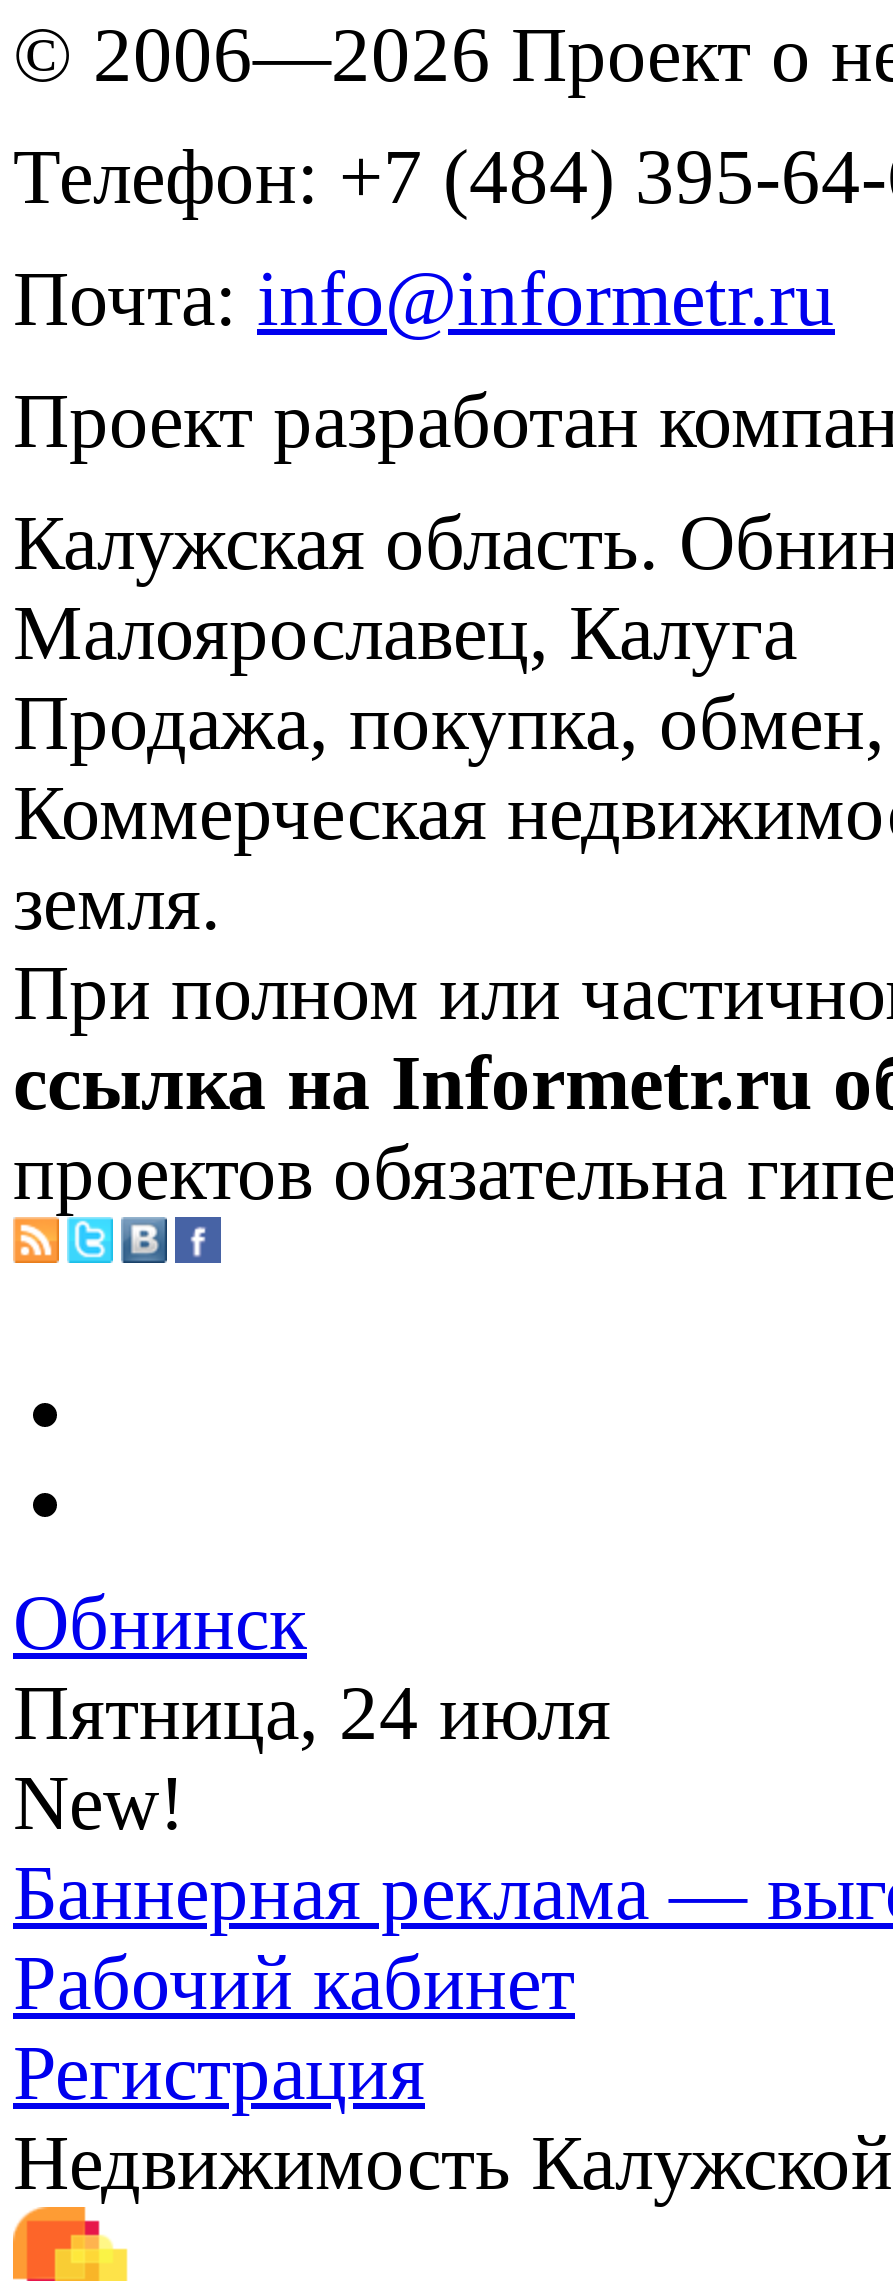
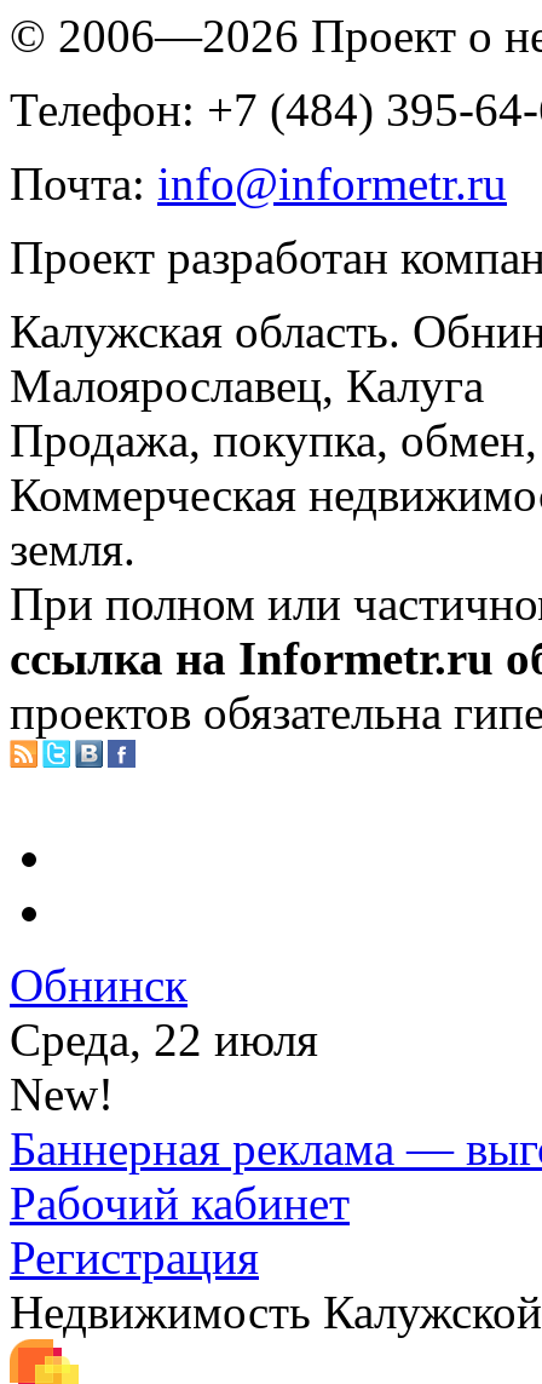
- Пятница, 24 июля
+ Среда, 22 июля
